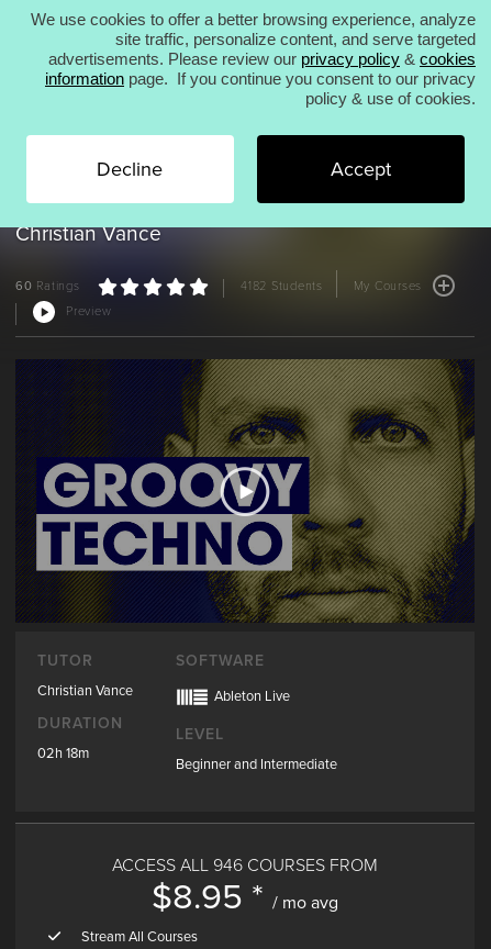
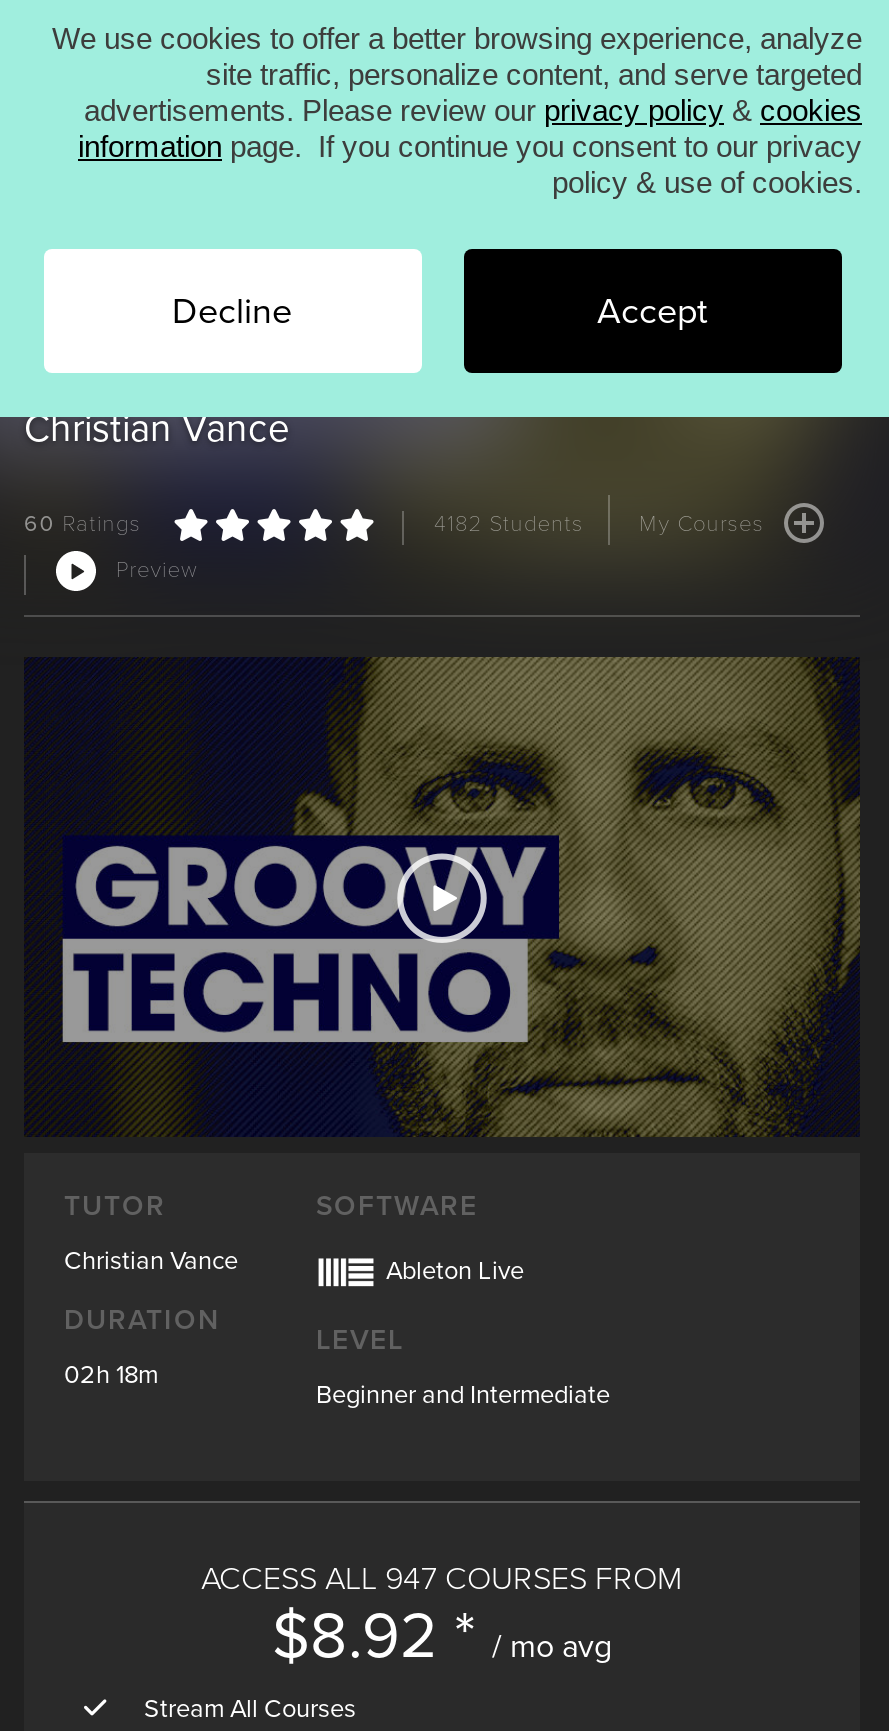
- ACCESS ALL 946 COURSES FROM
+ ACCESS ALL 947 COURSES FROM

- $8.95 * / mo avg
+ $8.92 * / mo avg
